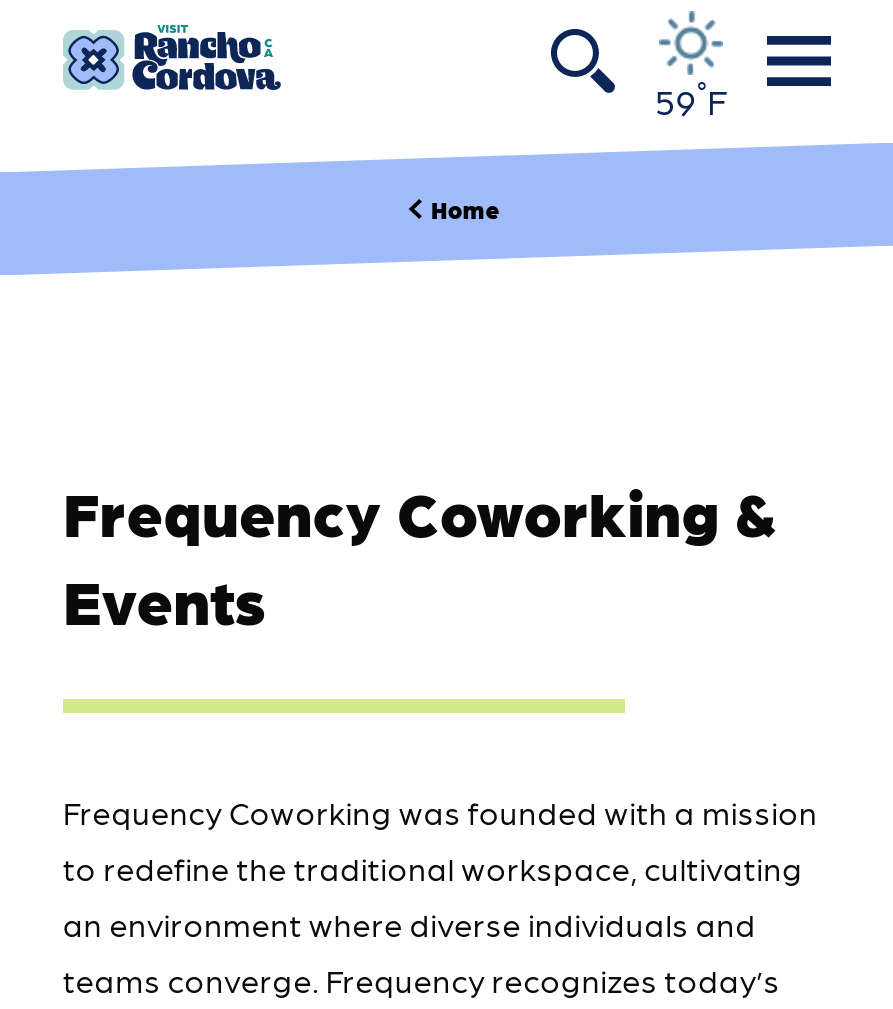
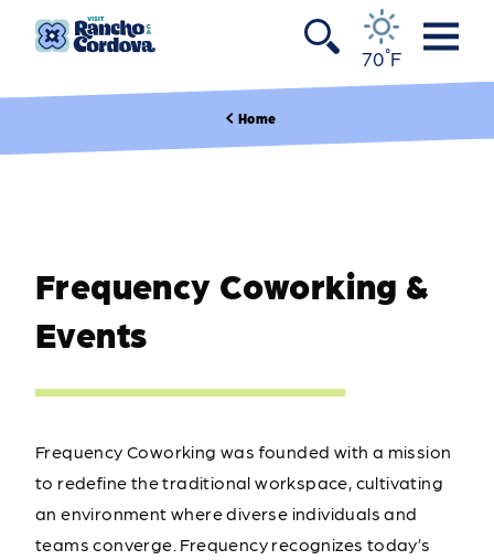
- 59°F
+ 70°F
